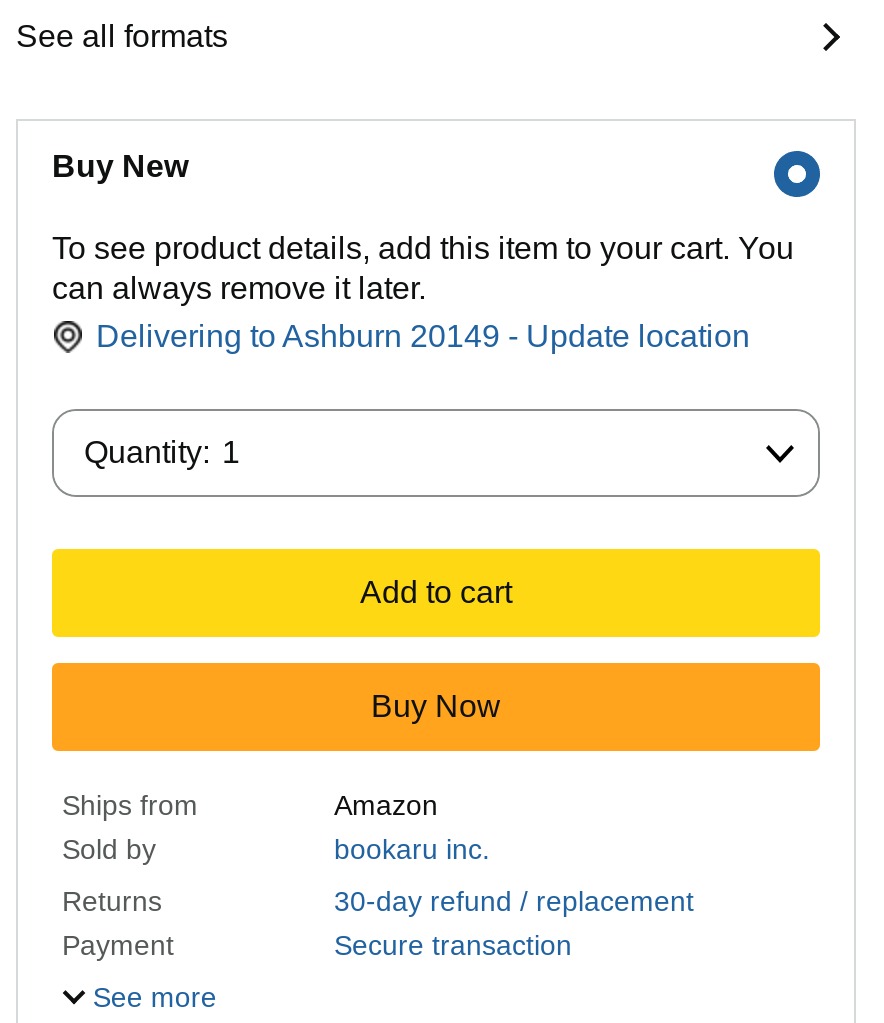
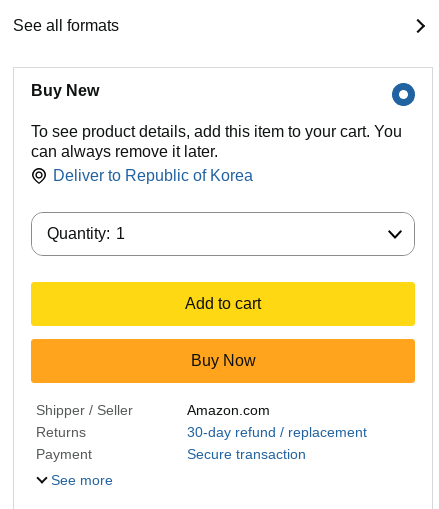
- Delivering to Ashburn 20149 - Update location
+ Deliver to Republic of Korea

- Ships from
- Amazon
- Sold by
- bookaru inc.
+ Shipper / Seller
+ Amazon.com
